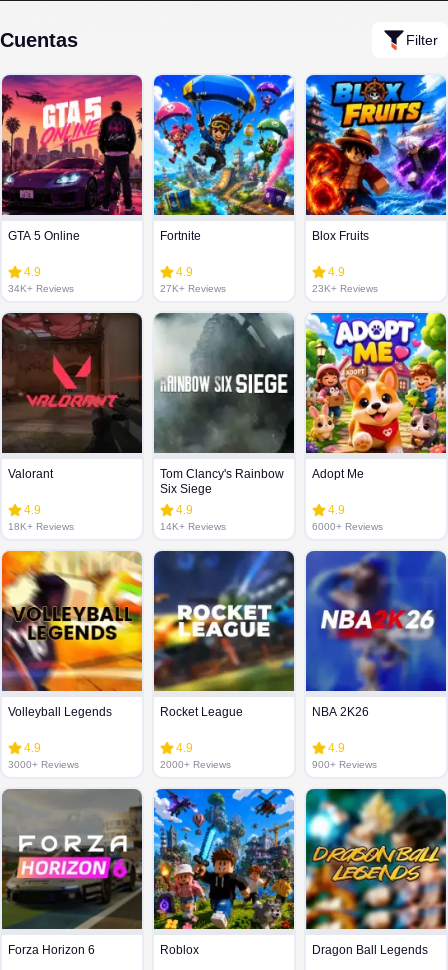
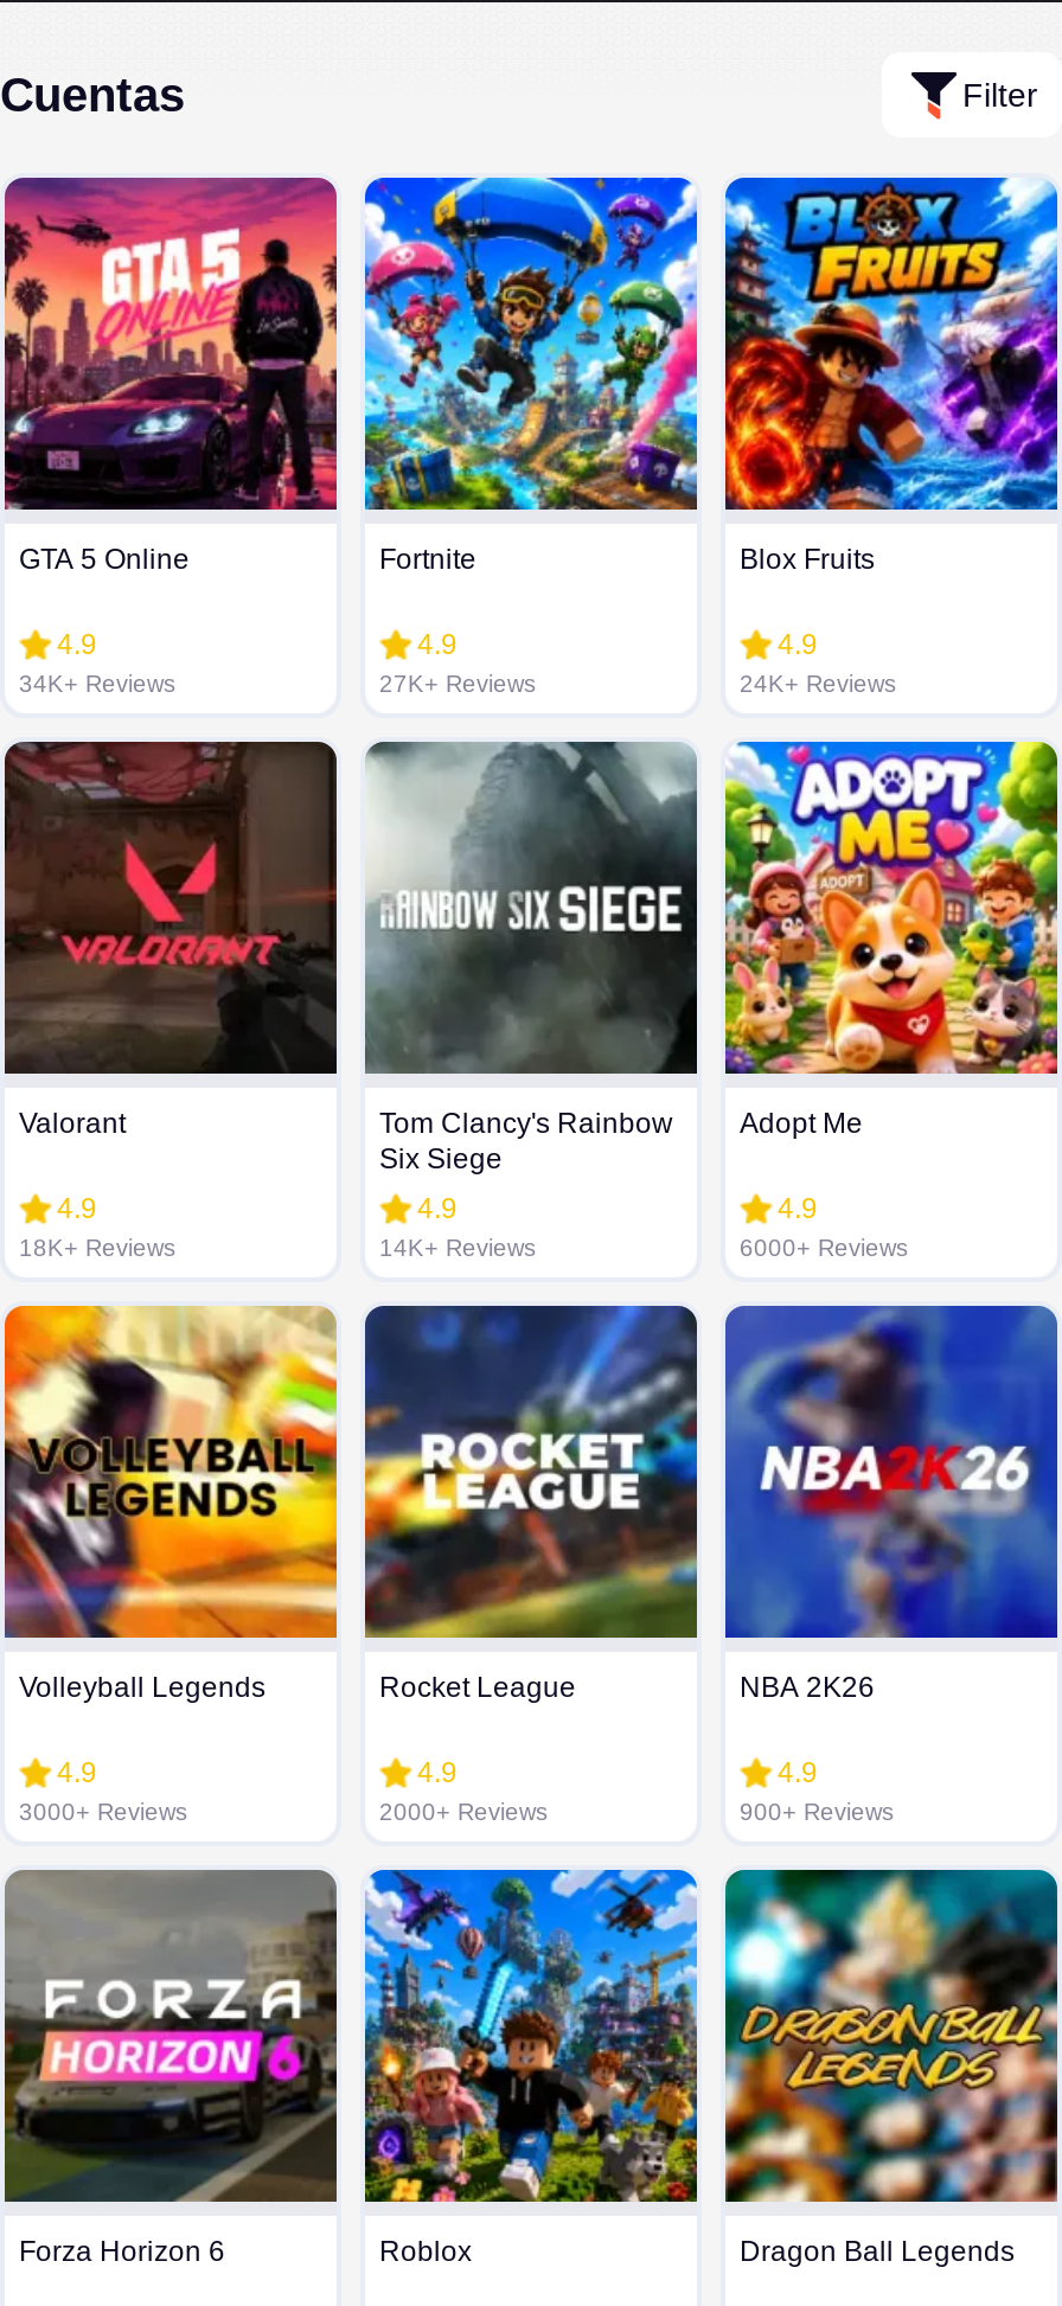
- 23K+ Reviews
+ 24K+ Reviews
